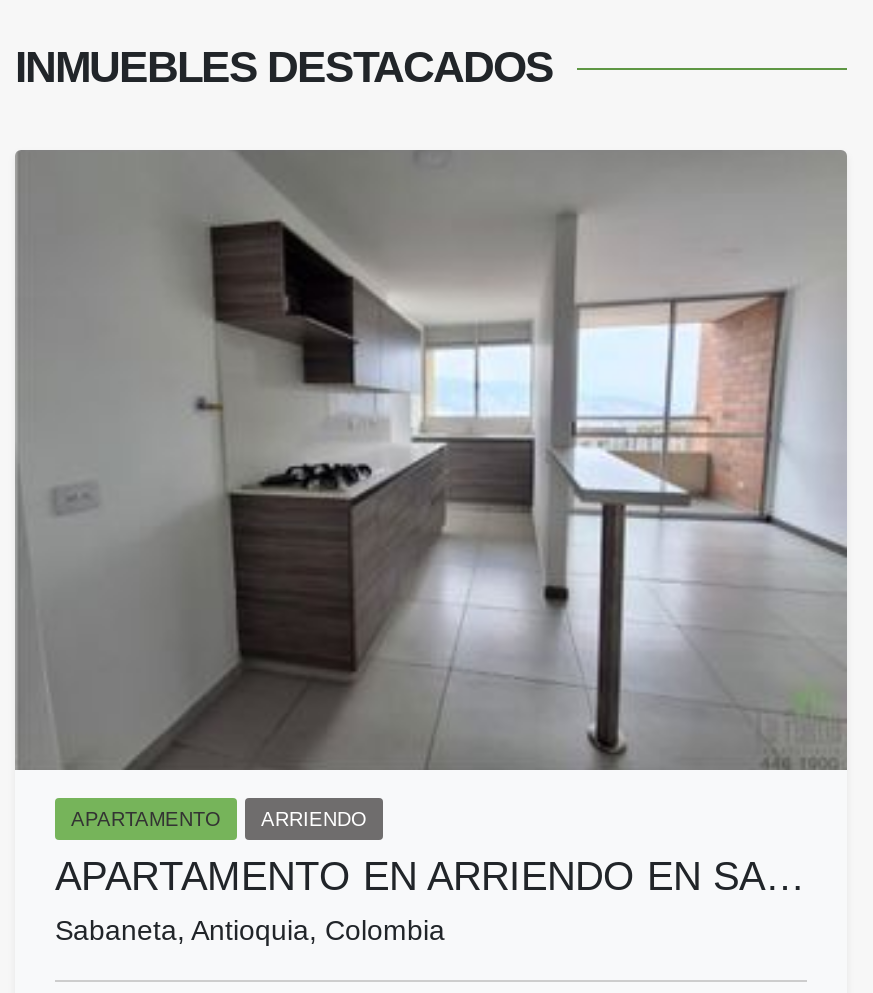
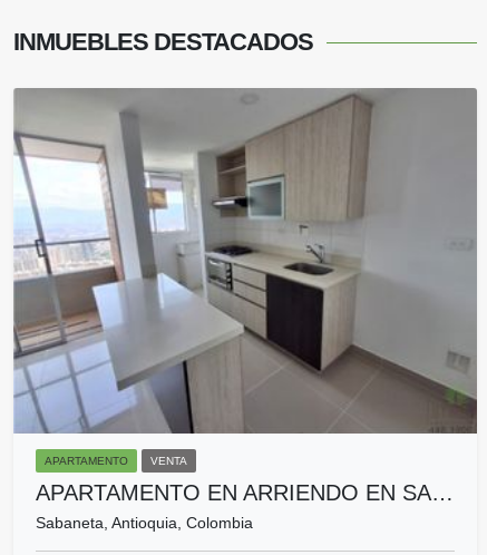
- [image]
- ARRIENDO
+ [image]
+ VENTA
